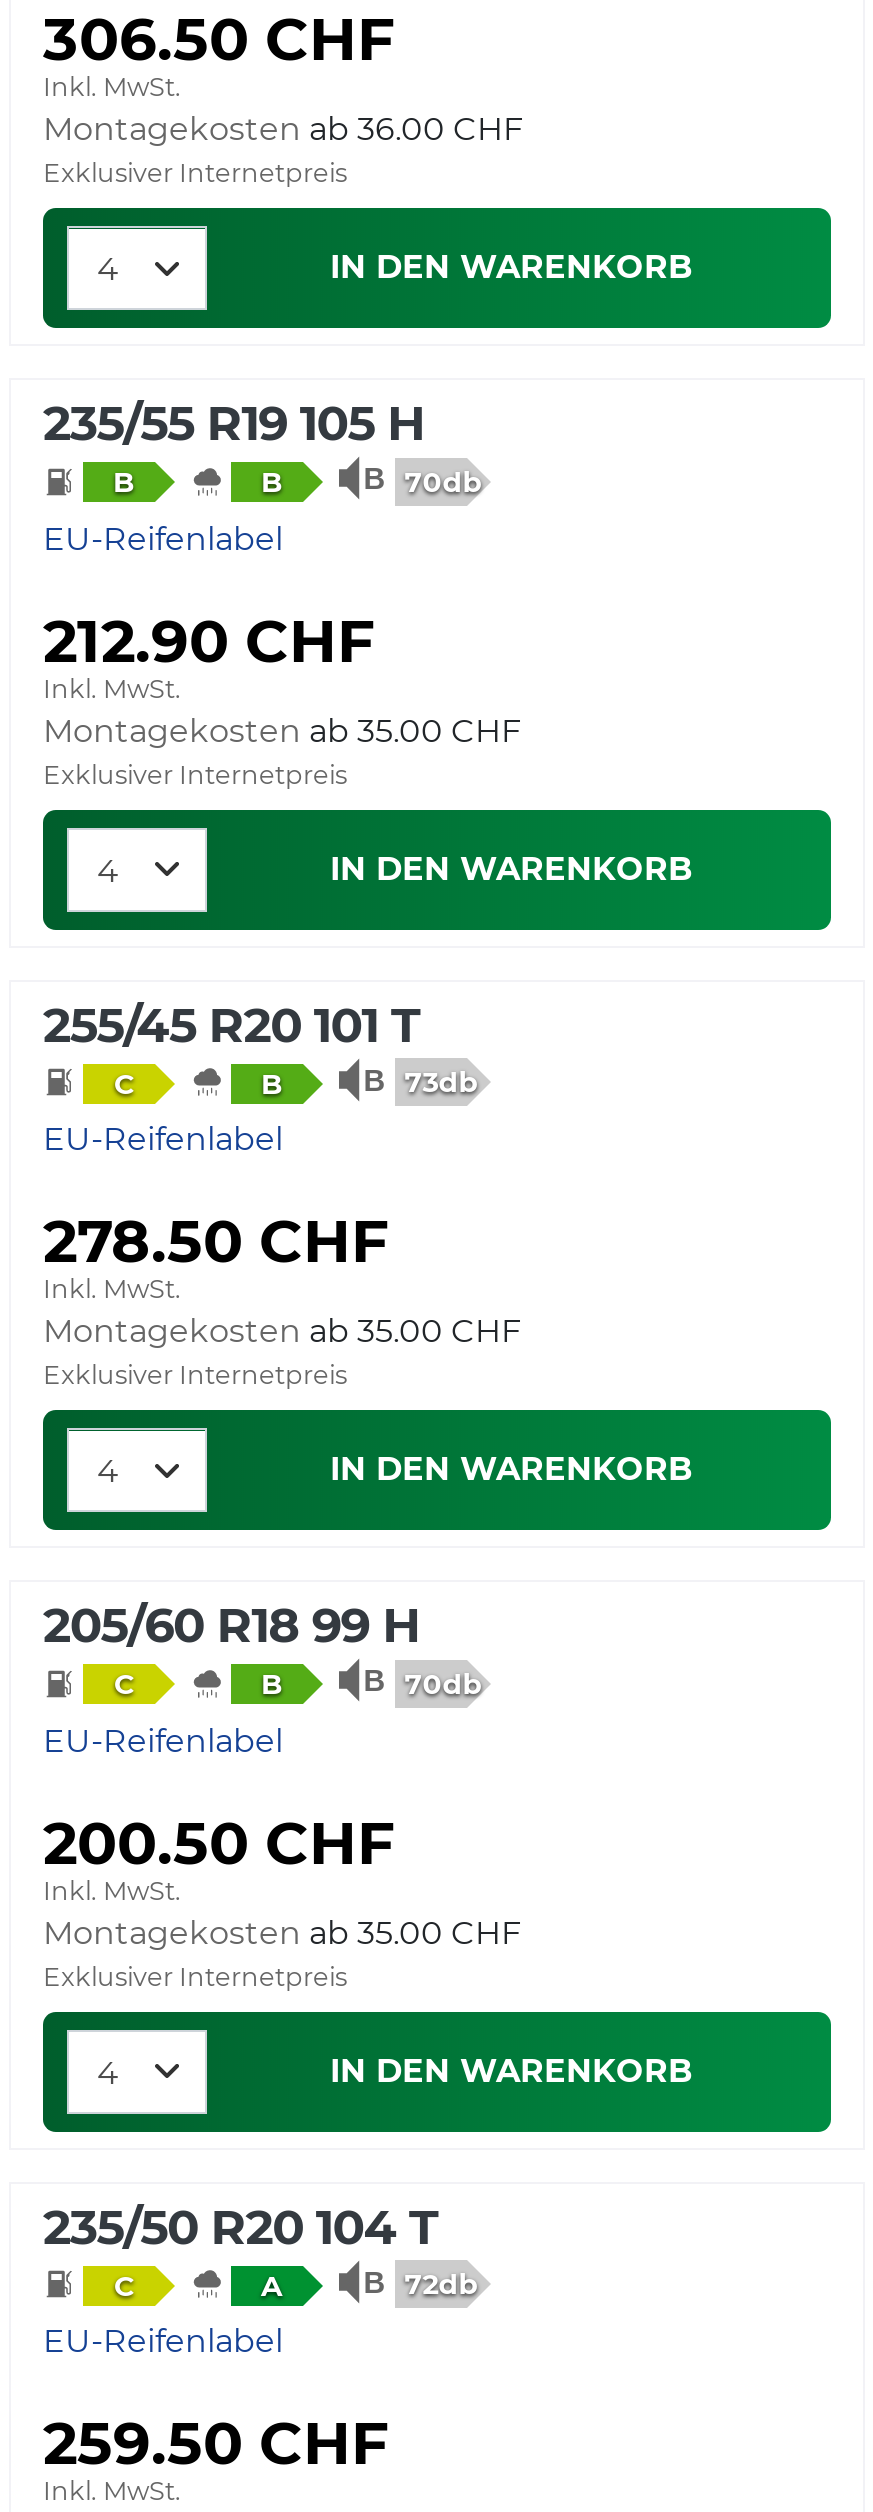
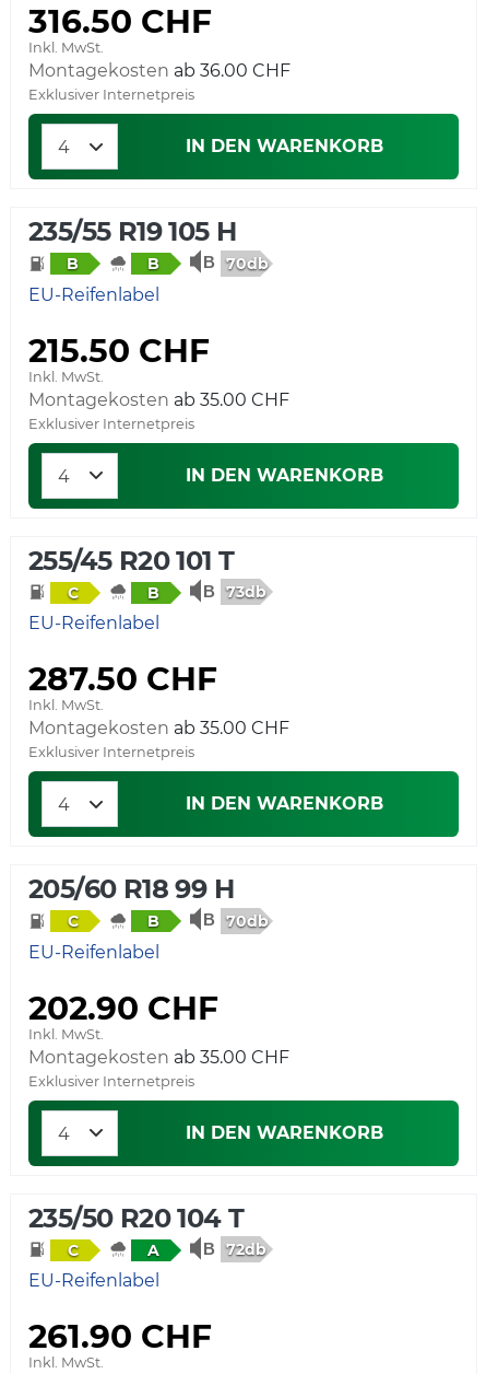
- 306.50 CHF
+ 316.50 CHF

- 212.90 CHF
+ 215.50 CHF

- 278.50 CHF
+ 287.50 CHF

- 200.50 CHF
+ 202.90 CHF

- 259.50 CHF
+ 261.90 CHF
